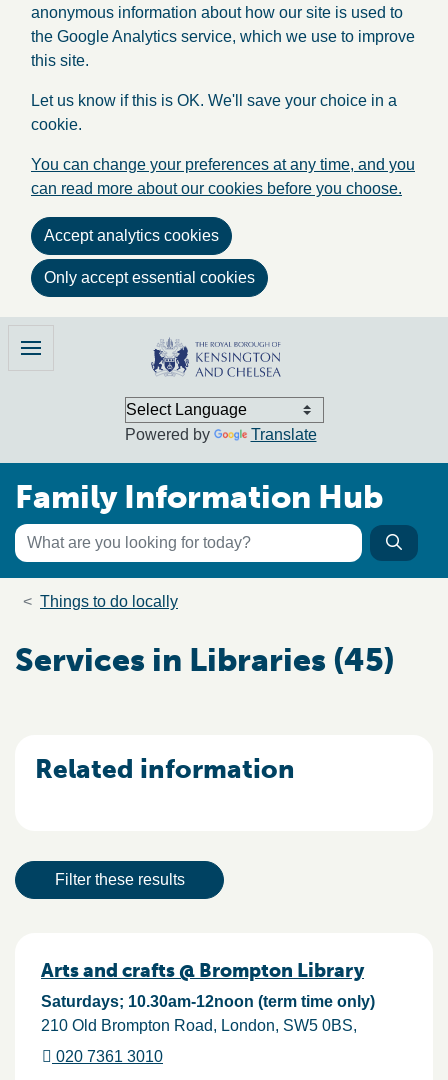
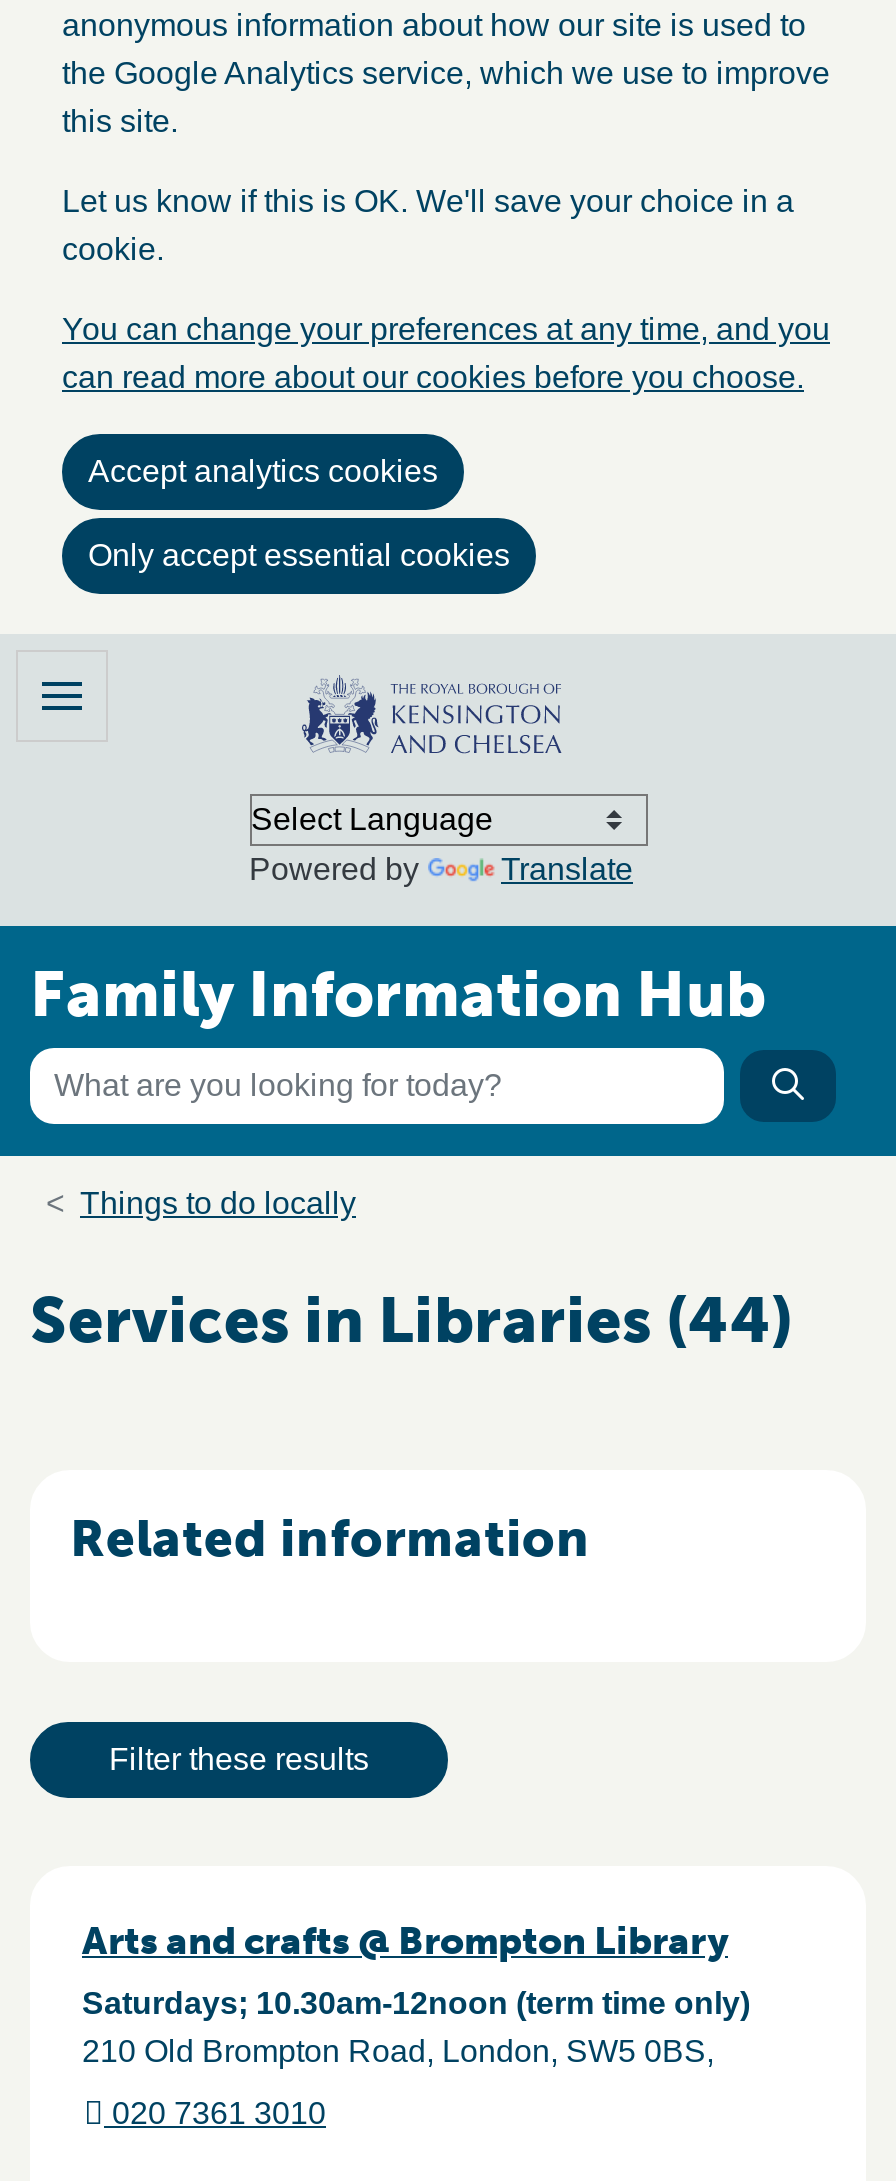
- Services in Libraries (45)
+ Services in Libraries (44)
